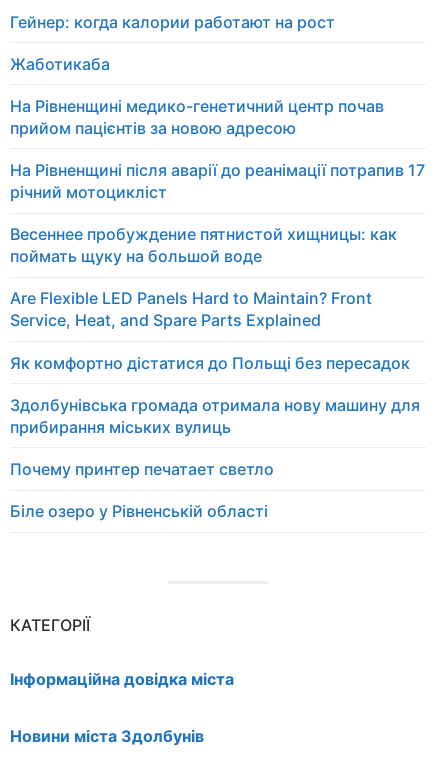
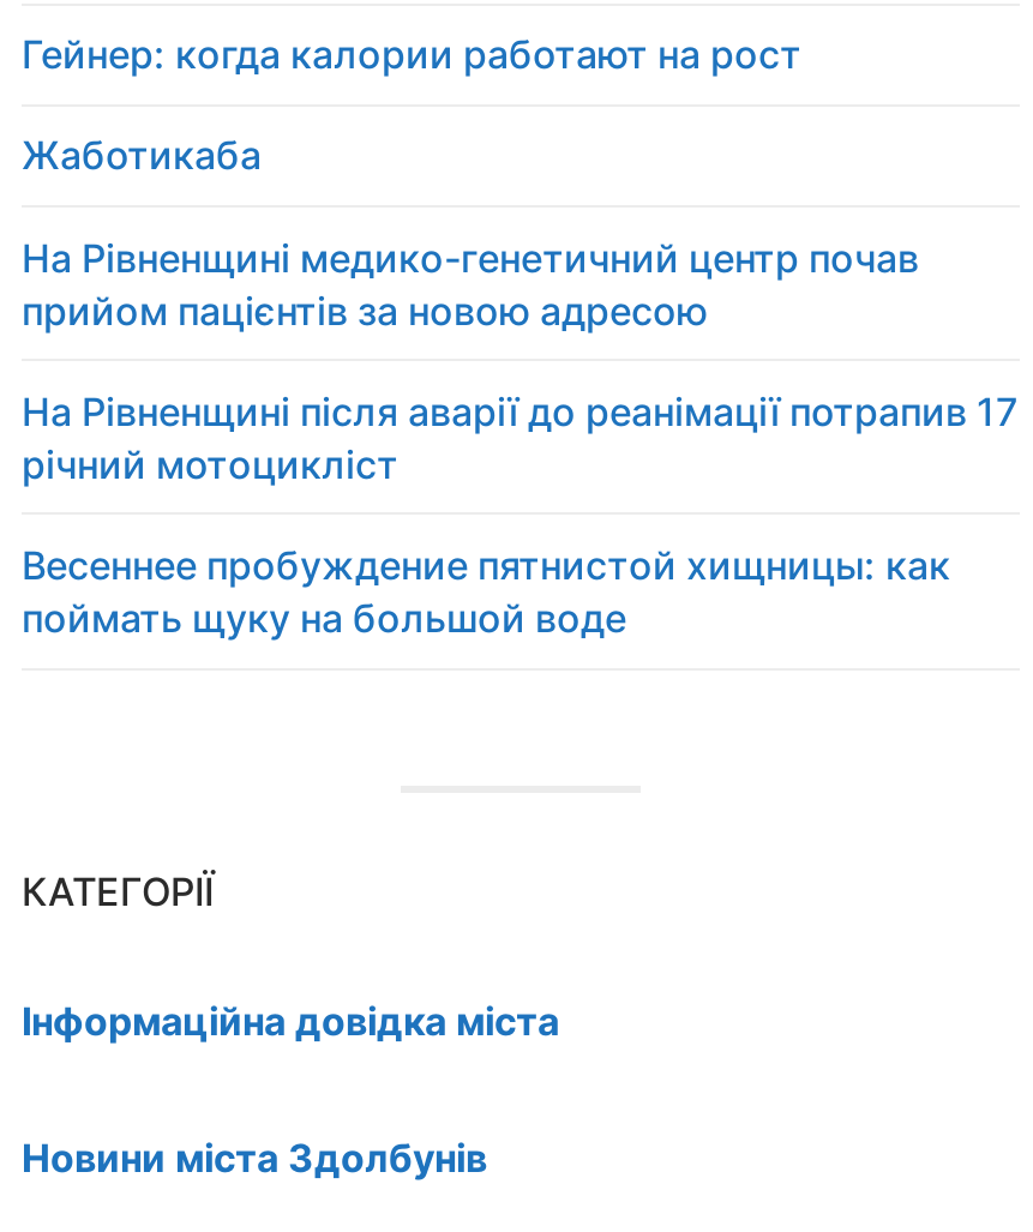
- Are Flexible LED Panels Hard to Maintain? Front
- Service, Heat, and Spare Parts Explained
- Як комфортно дістатися до Польщі без пересадок
- Здолбунівська громада отримала нову машину для
- прибирання міських вулиць
- Почему принтер печатает светло
- Біле озеро у Рівненській області
